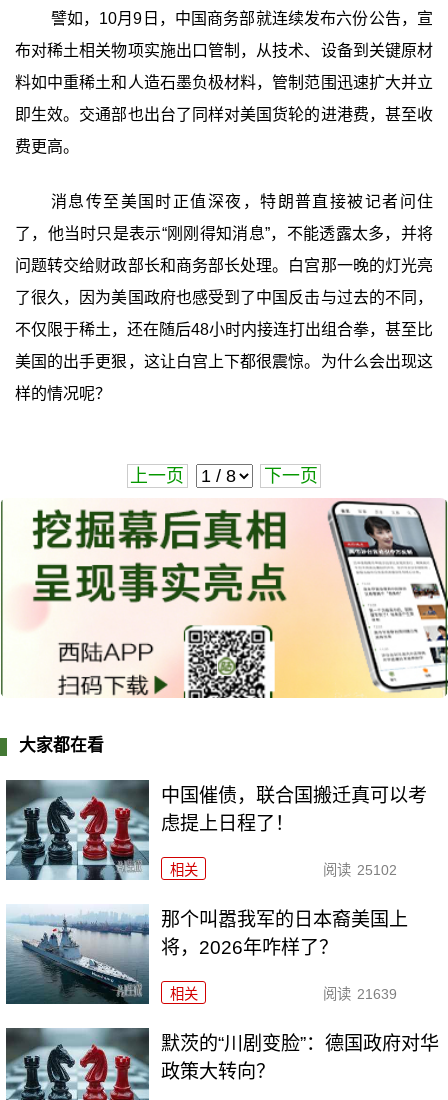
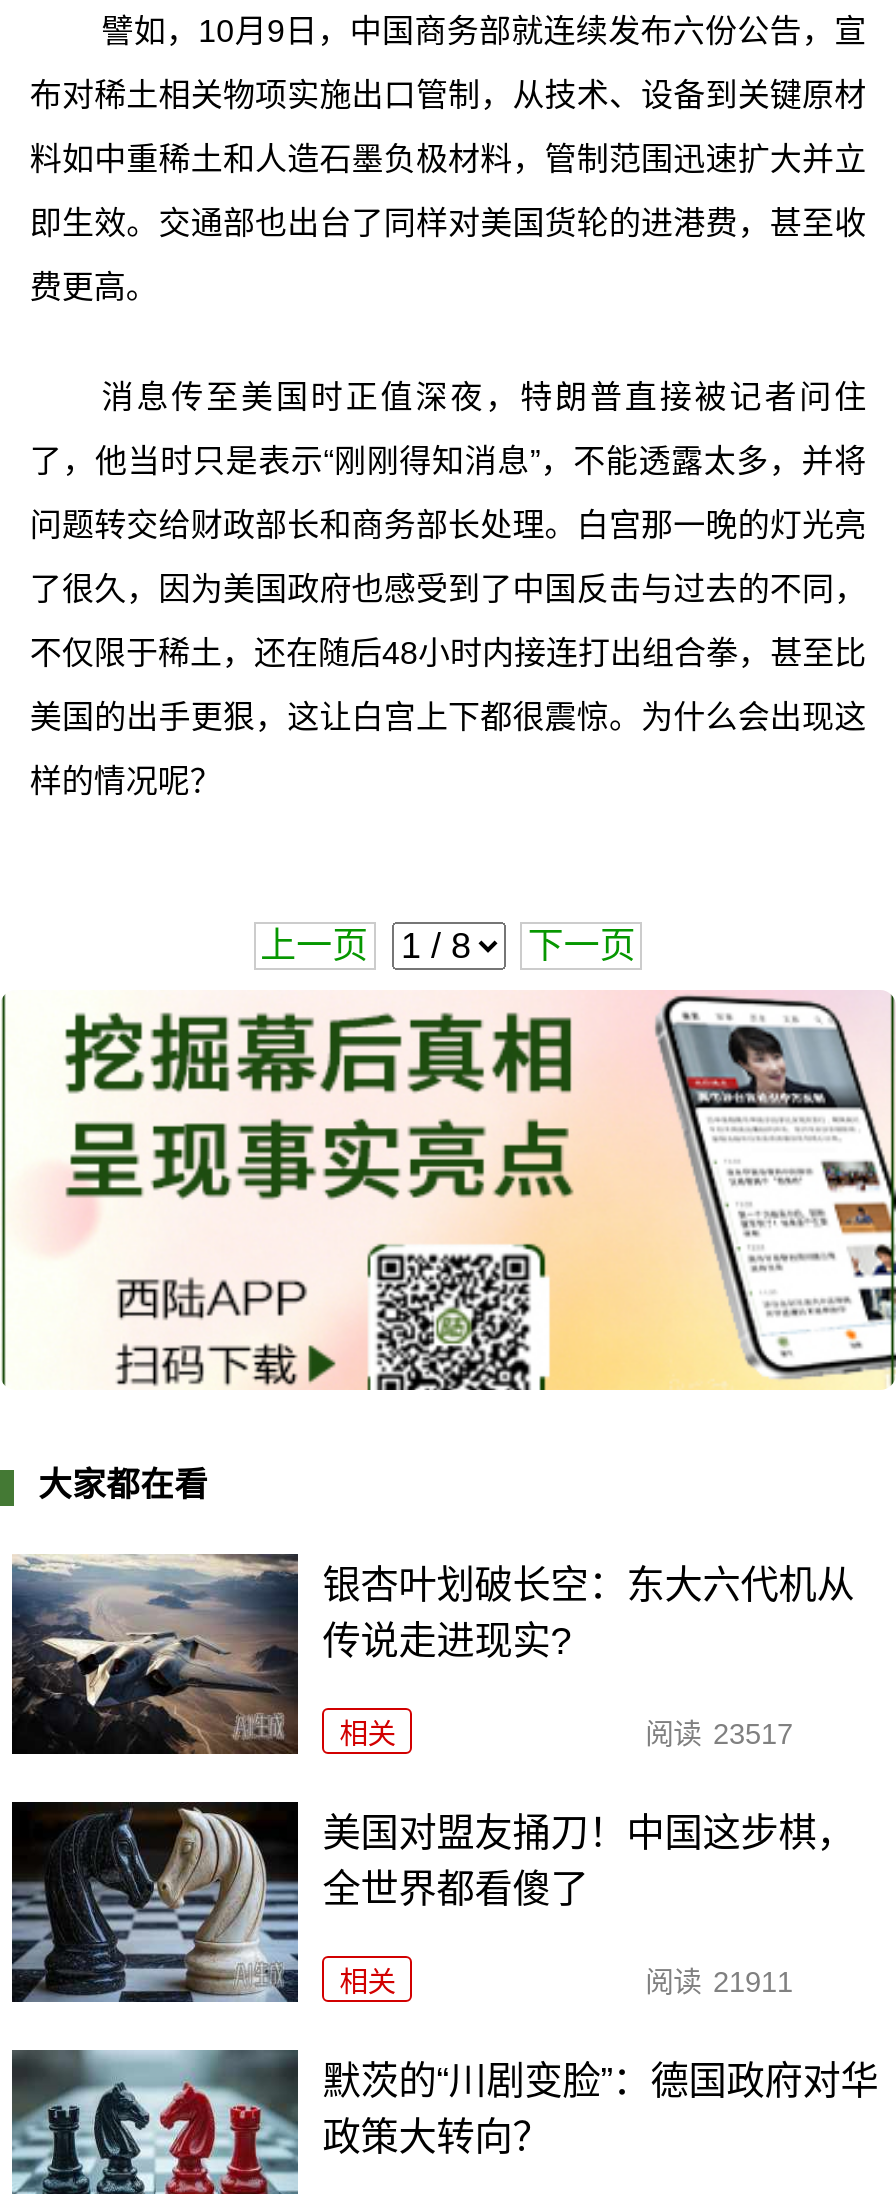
- [image]
- 中国催债，联合国搬迁真可以考
- 虑提上日程了！
+ [image]
+ 银杏叶划破长空：东大六代机从
+ 传说走进现实?

- 阅读 25102
+ 阅读 23517

- [image]
- 那个叫嚣我军的日本裔美国上
- 将，2026年咋样了？
+ [image]
+ 美国对盟友捅刀！中国这步棋，
+ 全世界都看傻了

- 阅读 21639
+ 阅读 21911
